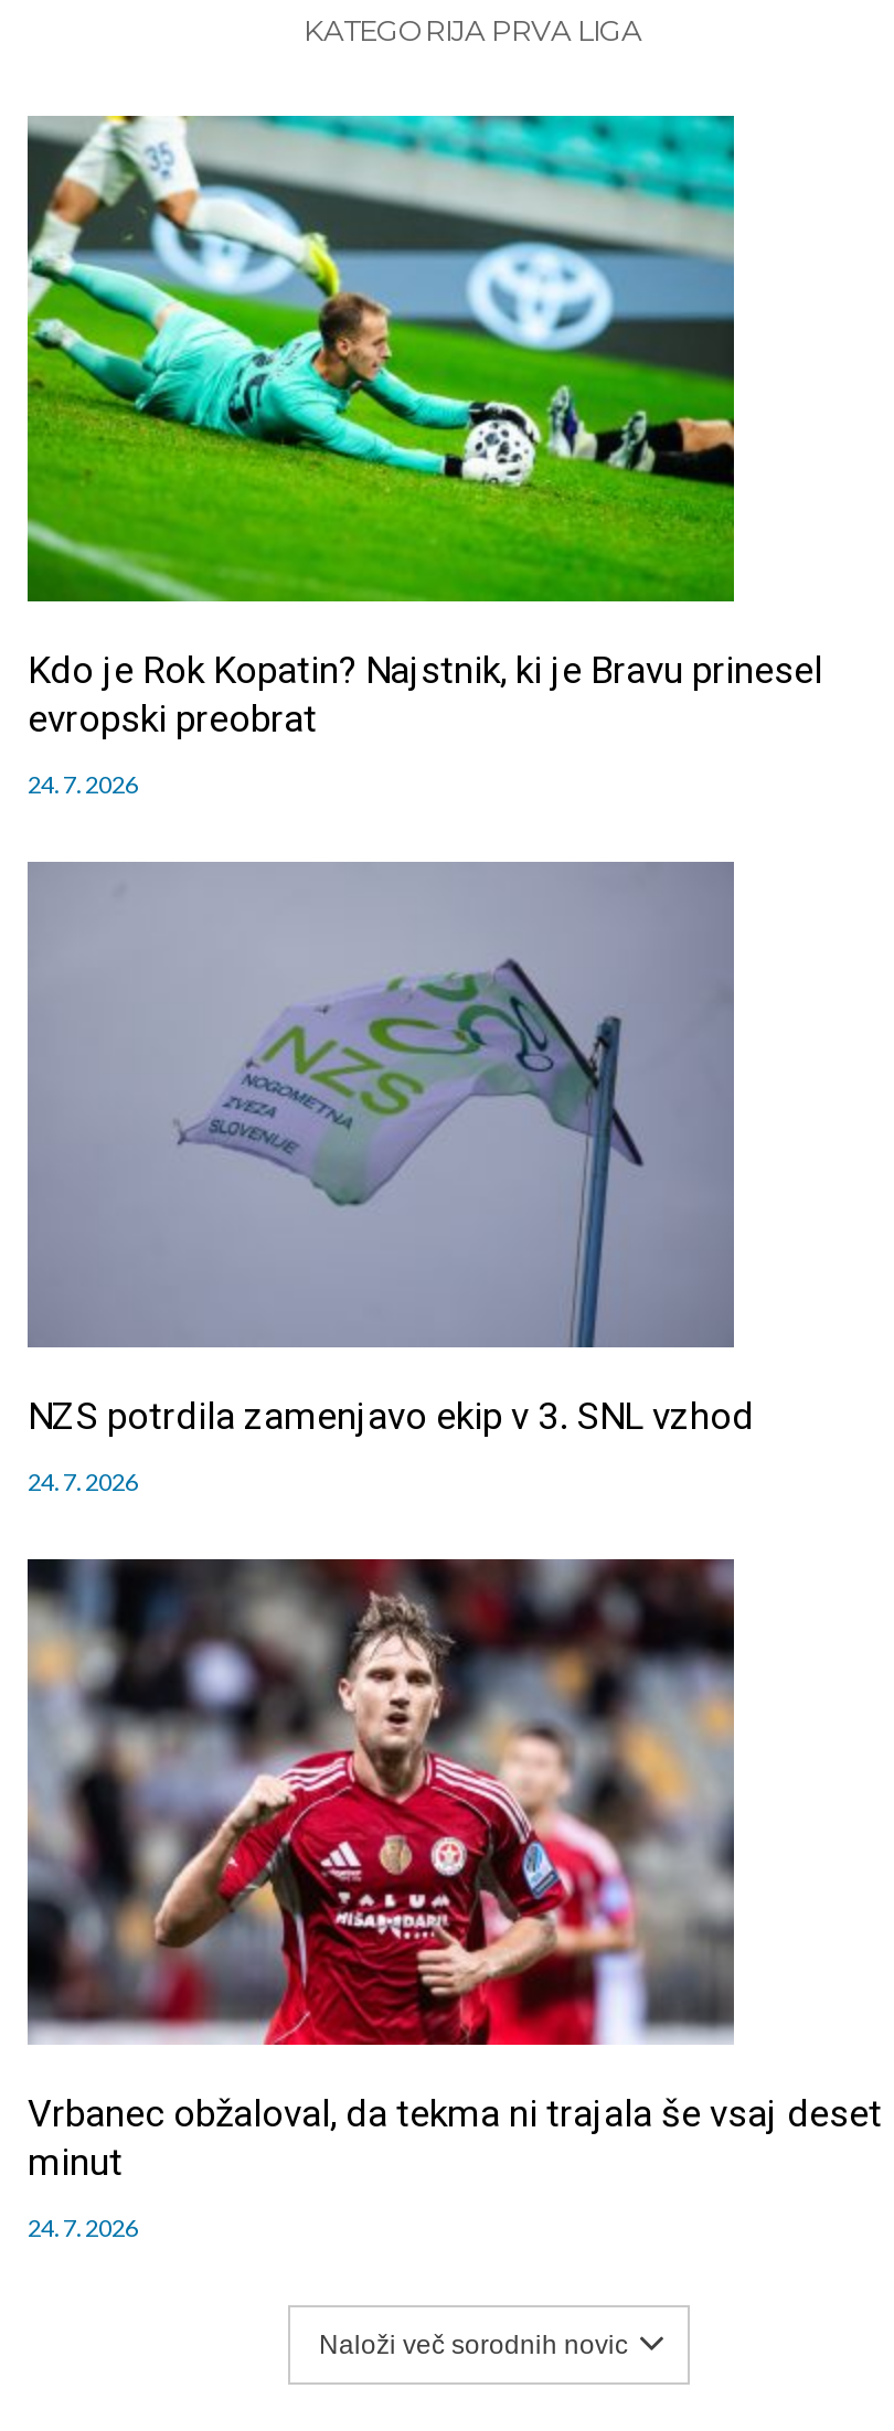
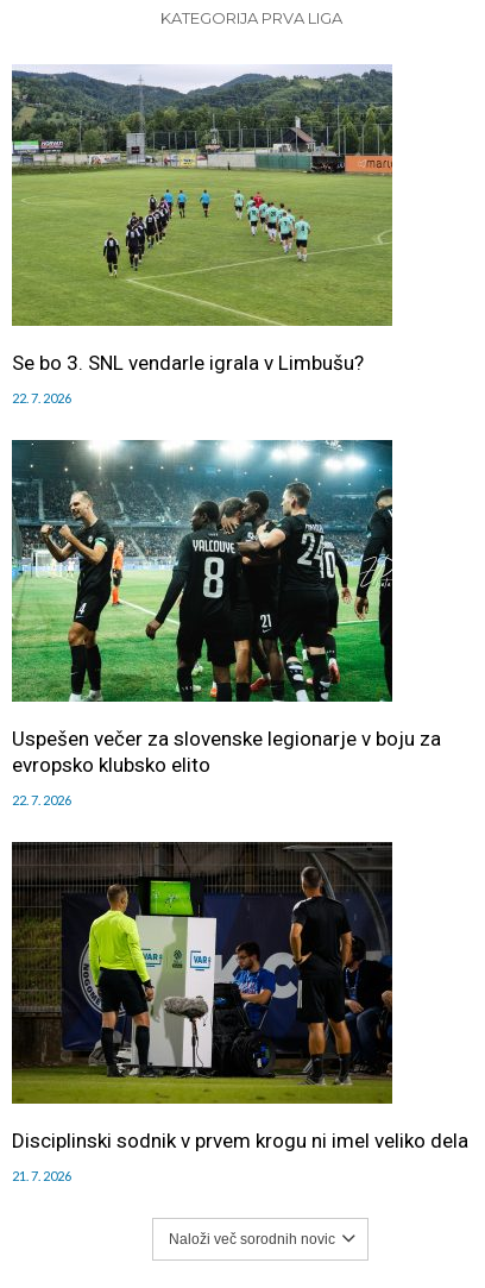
- [image]
- Kdo je Rok Kopatin? Najstnik, ki je Bravu prinesel
- evropski preobrat
+ [image]
+ Se bo 3. SNL vendarle igrala v Limbušu?

- 24. 7. 2026
+ 22. 7. 2026

- [image]
- NZS potrdila zamenjavo ekip v 3. SNL vzhod
+ [image]
+ Uspešen večer za slovenske legionarje v boju za
+ evropsko klubsko elito

- 24. 7. 2026
+ 22. 7. 2026

- [image]
- Vrbanec obžaloval, da tekma ni trajala še vsaj deset
- minut
+ [image]
+ Disciplinski sodnik v prvem krogu ni imel veliko dela

- 24. 7. 2026
+ 21. 7. 2026
